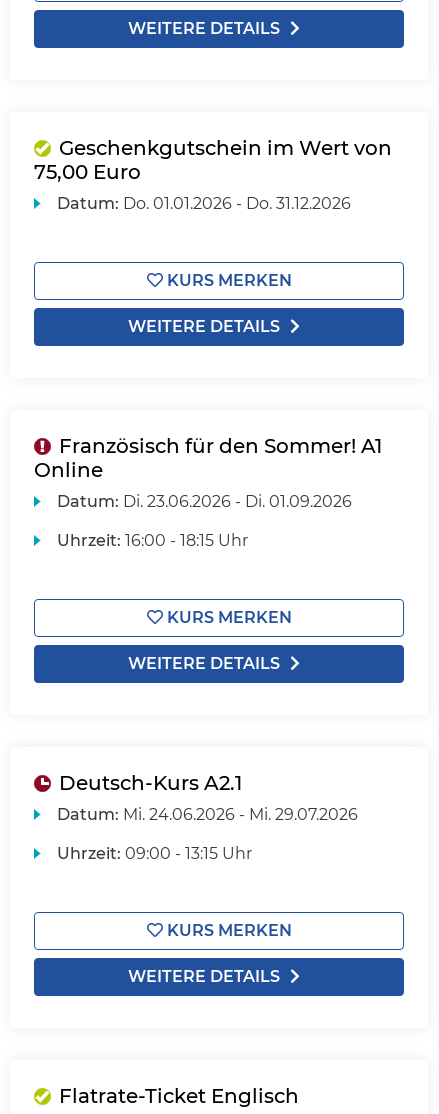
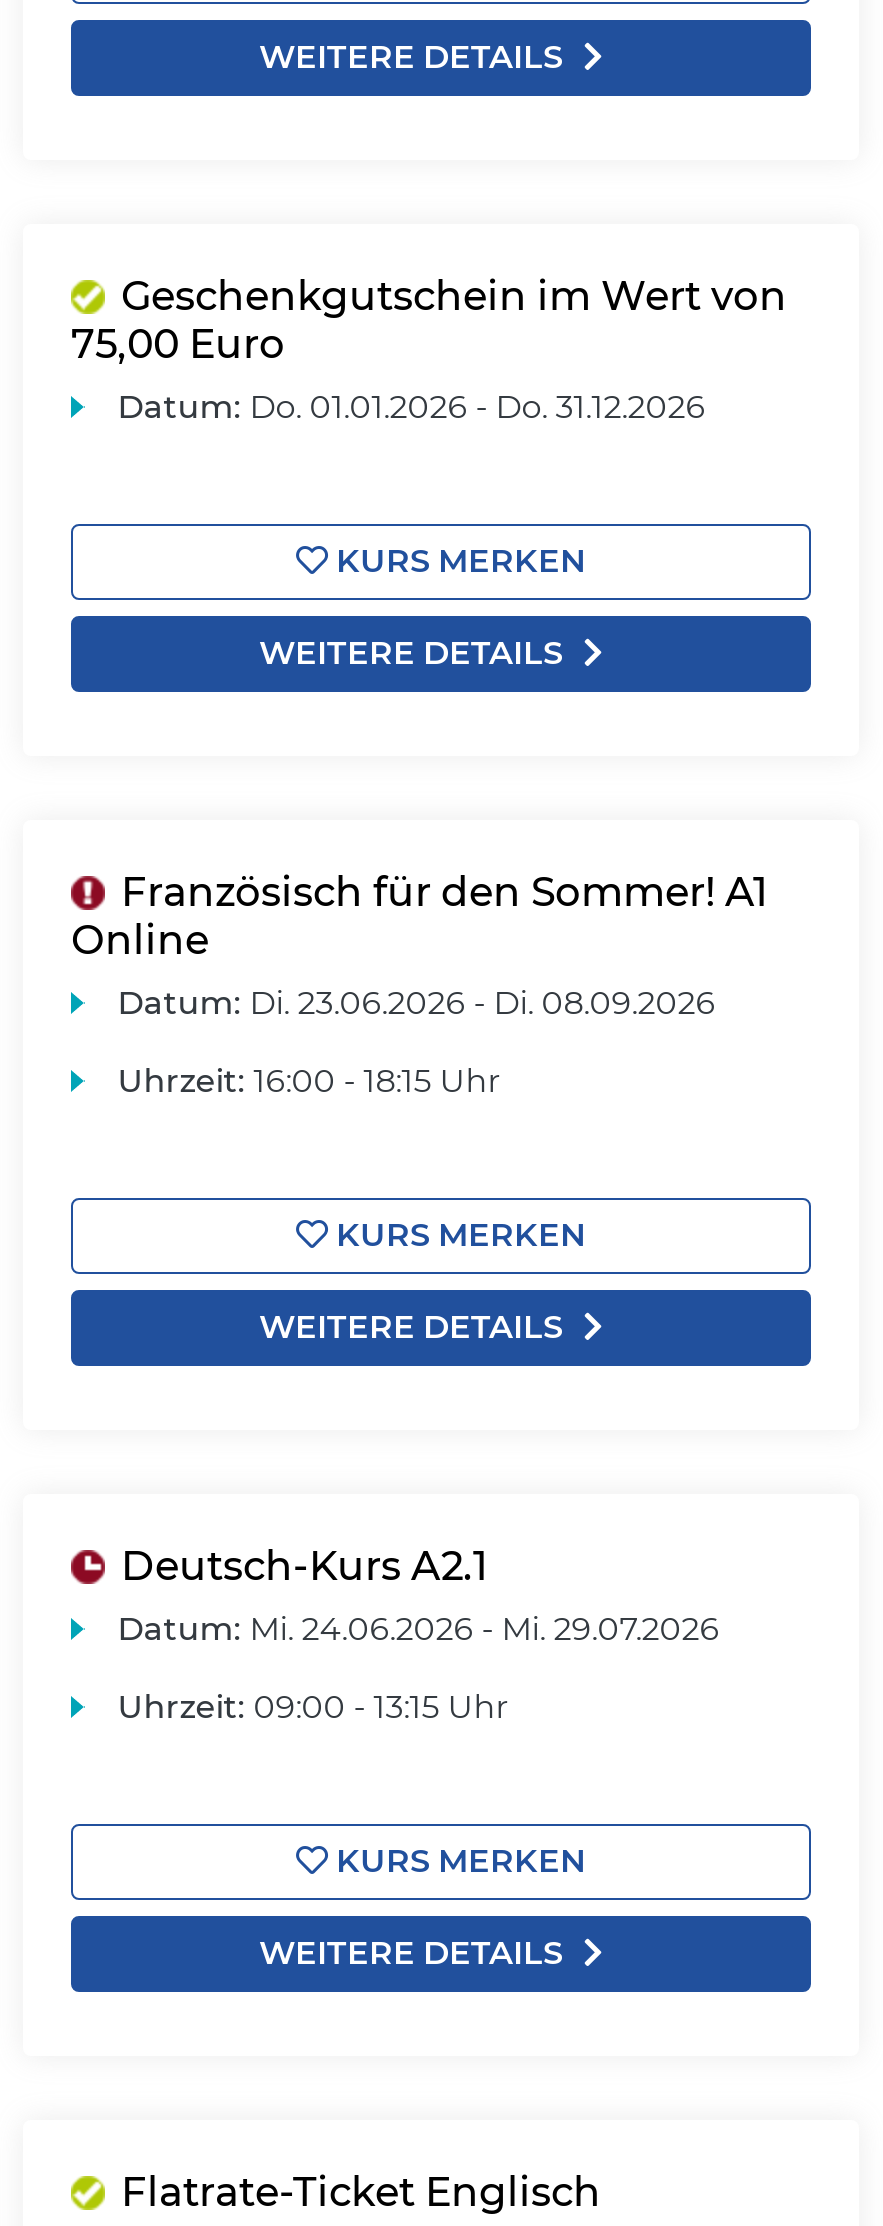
- Datum: Di. 23.06.2026 - Di. 01.09.2026
+ Datum: Di. 23.06.2026 - Di. 08.09.2026
